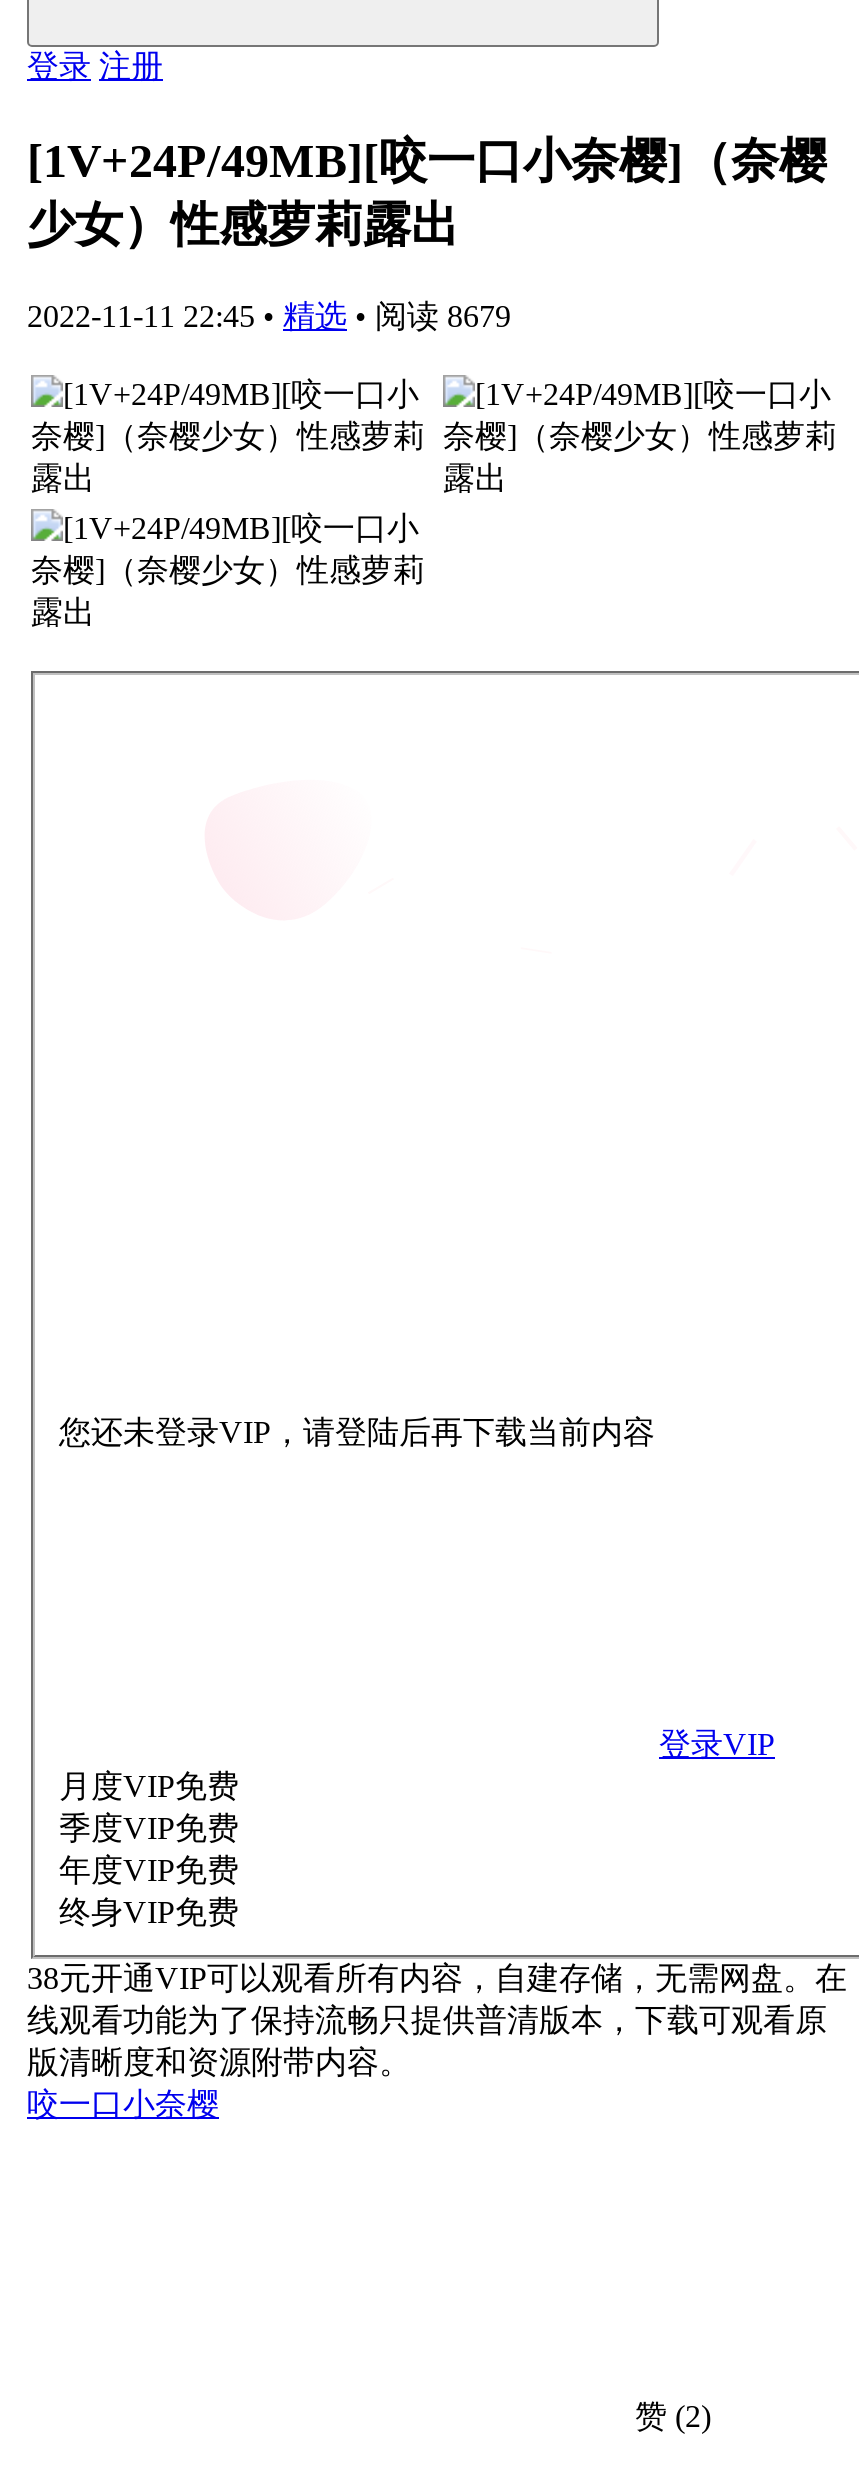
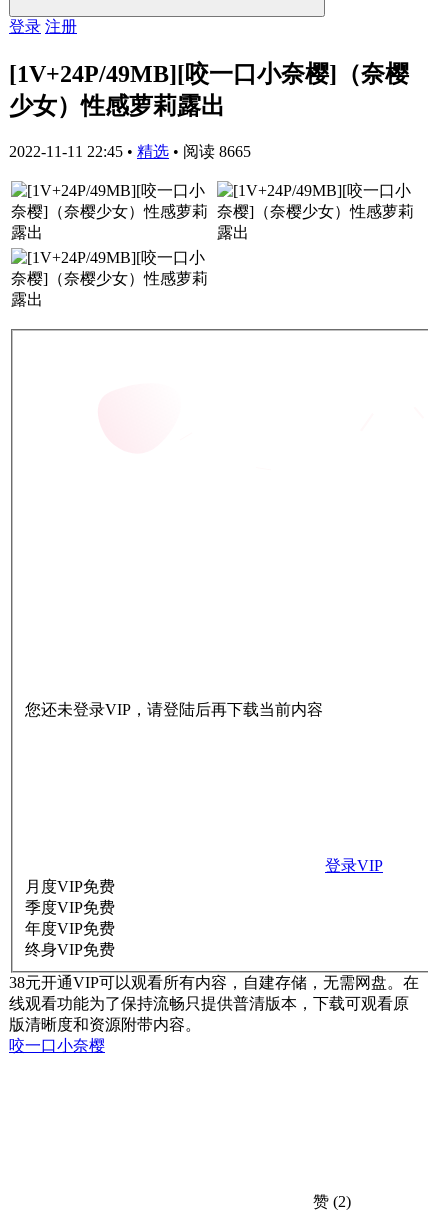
- 2022-11-11 22:45 • 精选 • 阅读 8679
+ 2022-11-11 22:45 • 精选 • 阅读 8665
